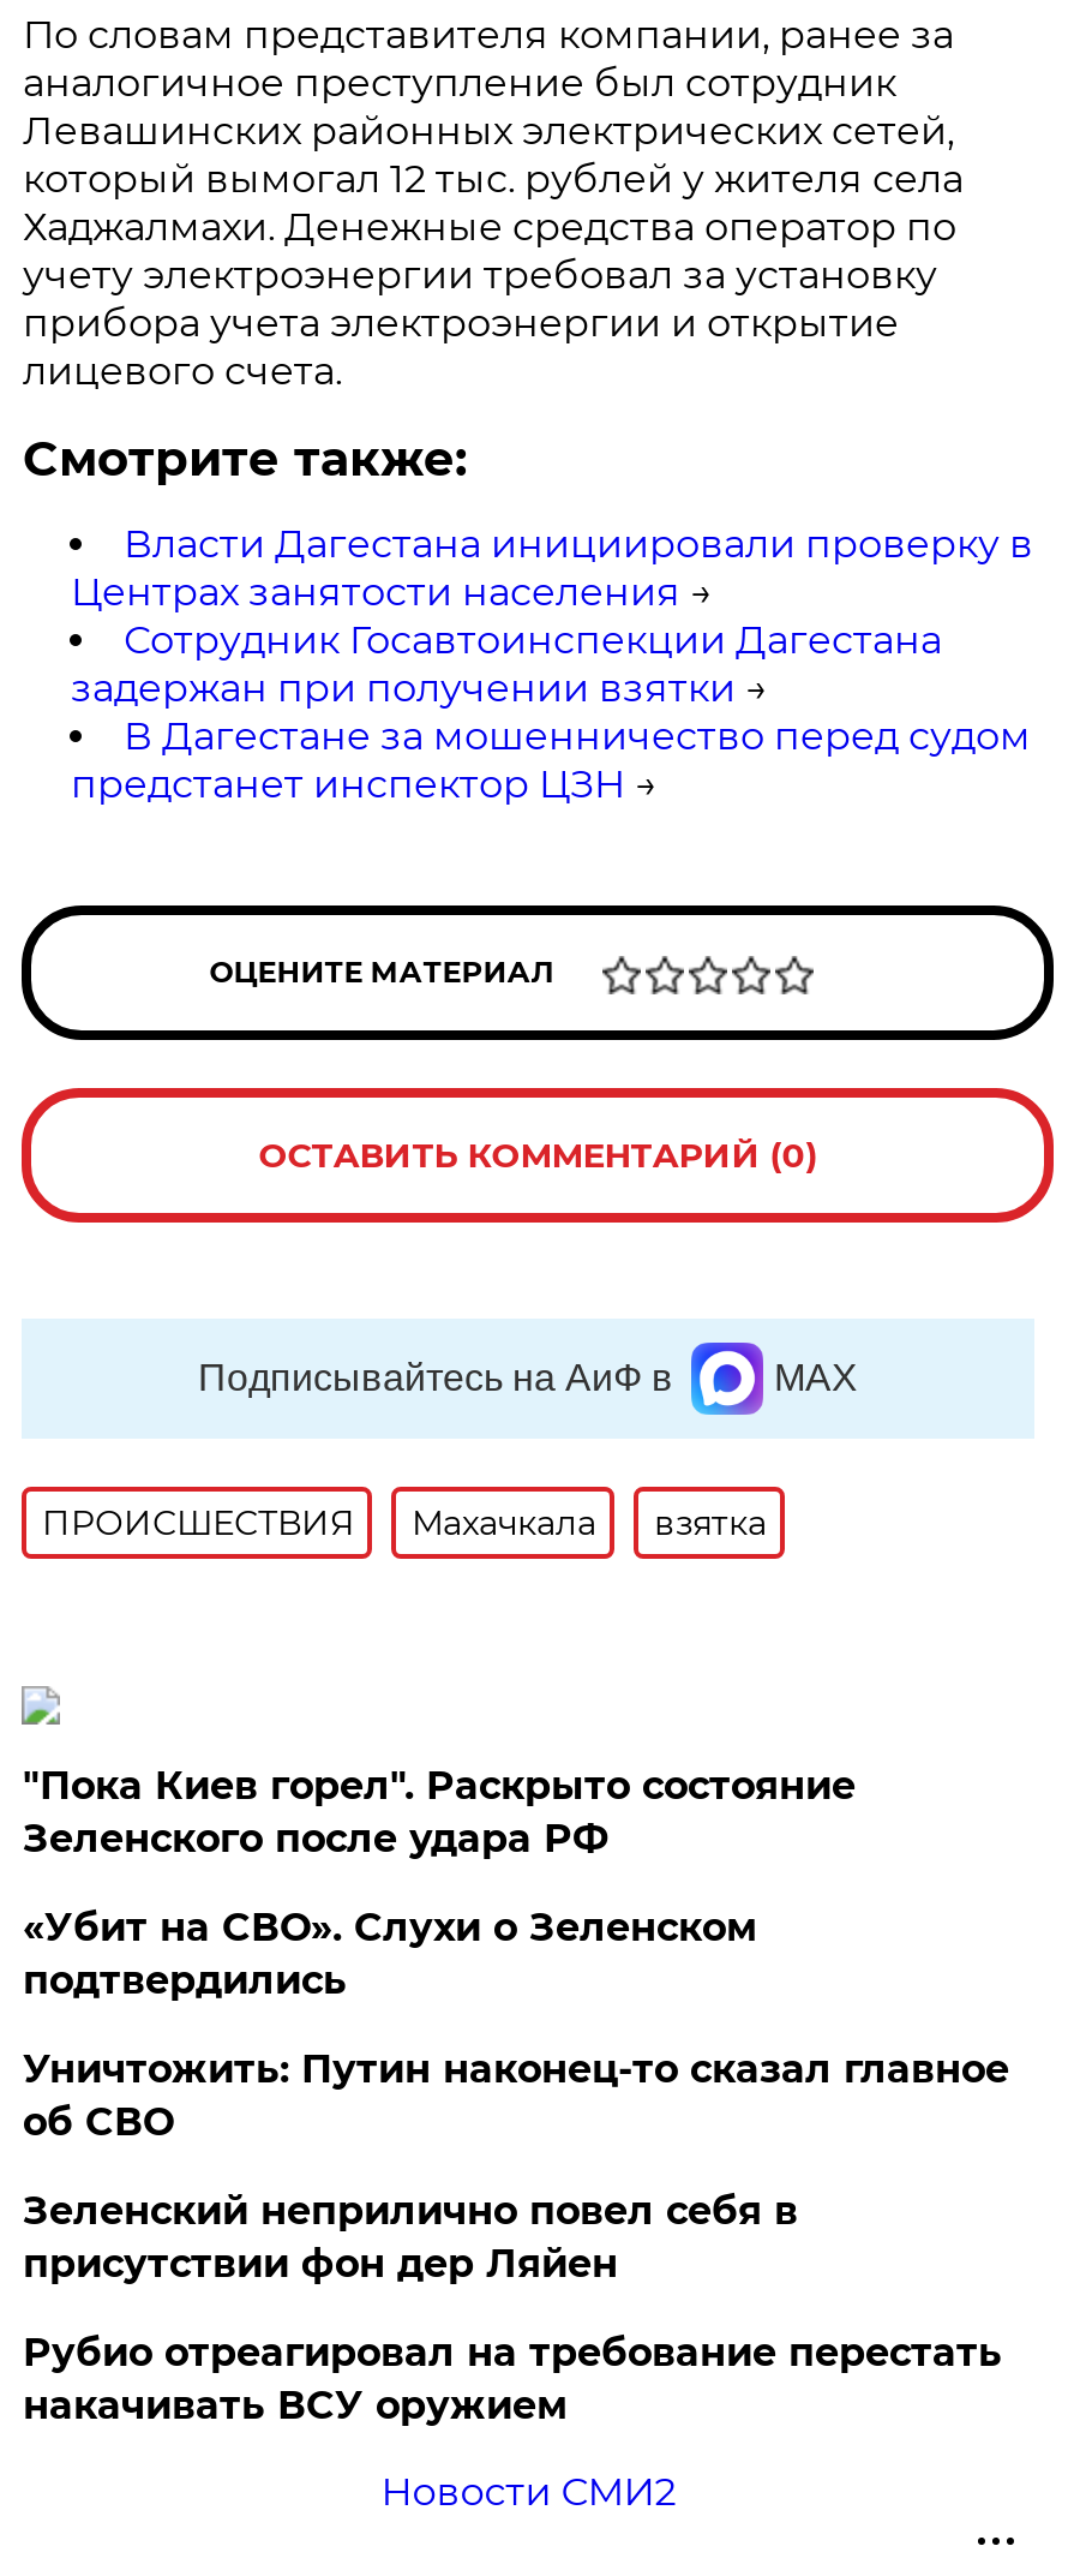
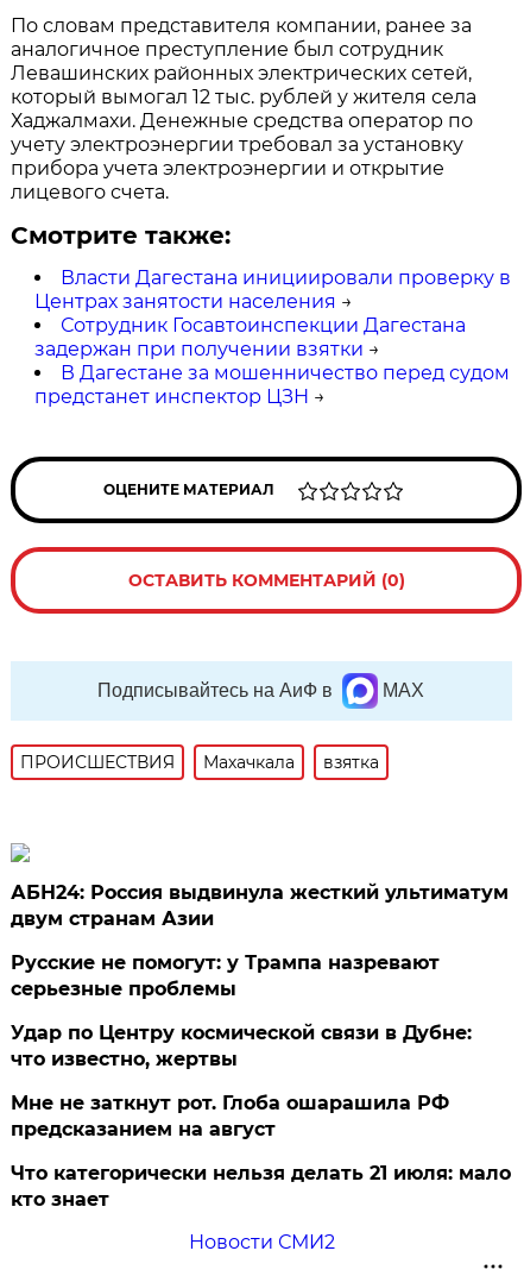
- "Пока Киев горел". Раскрыто состояние
- Зеленского после удара РФ
+ АБН24: Россия выдвинула жесткий ультиматум
+ двум странам Азии

- «Убит на СВО». Слухи о Зеленском
- подтвердились
+ Русские не помогут: у Трампа назревают
+ серьезные проблемы

- Уничтожить: Путин наконец-то сказал главное
- об СВО
+ Удар по Центру космической связи в Дубне:
+ что известно, жертвы

- Зеленский неприлично повел cебя в
- присутствии фон дер Ляйен
+ Мне не заткнут рот. Глоба ошарашила РФ
+ предсказанием на август

- Рубио отреагировал на требование перестать
- накачивать ВСУ оружием
+ Что категорически нельзя делать 21 июля: мало
+ кто знает
